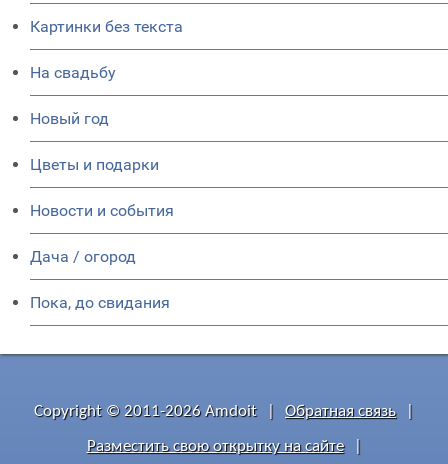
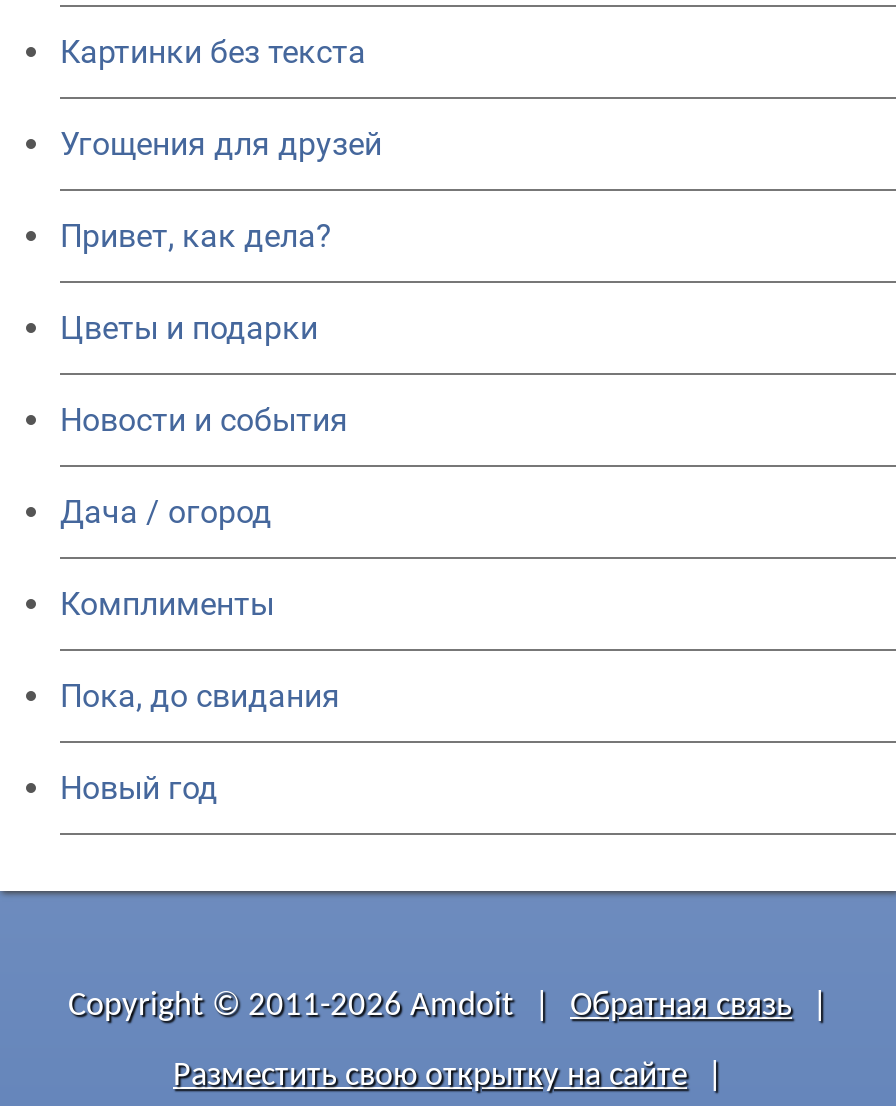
+ Привет, как дела?

- На свадьбу
+ Угощения для друзей

moved down: Новый год

+ Комплименты
